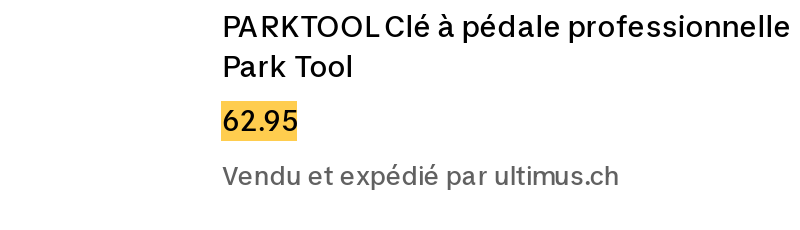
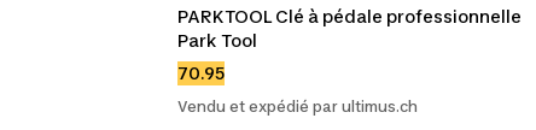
- 62.95
+ 70.95
